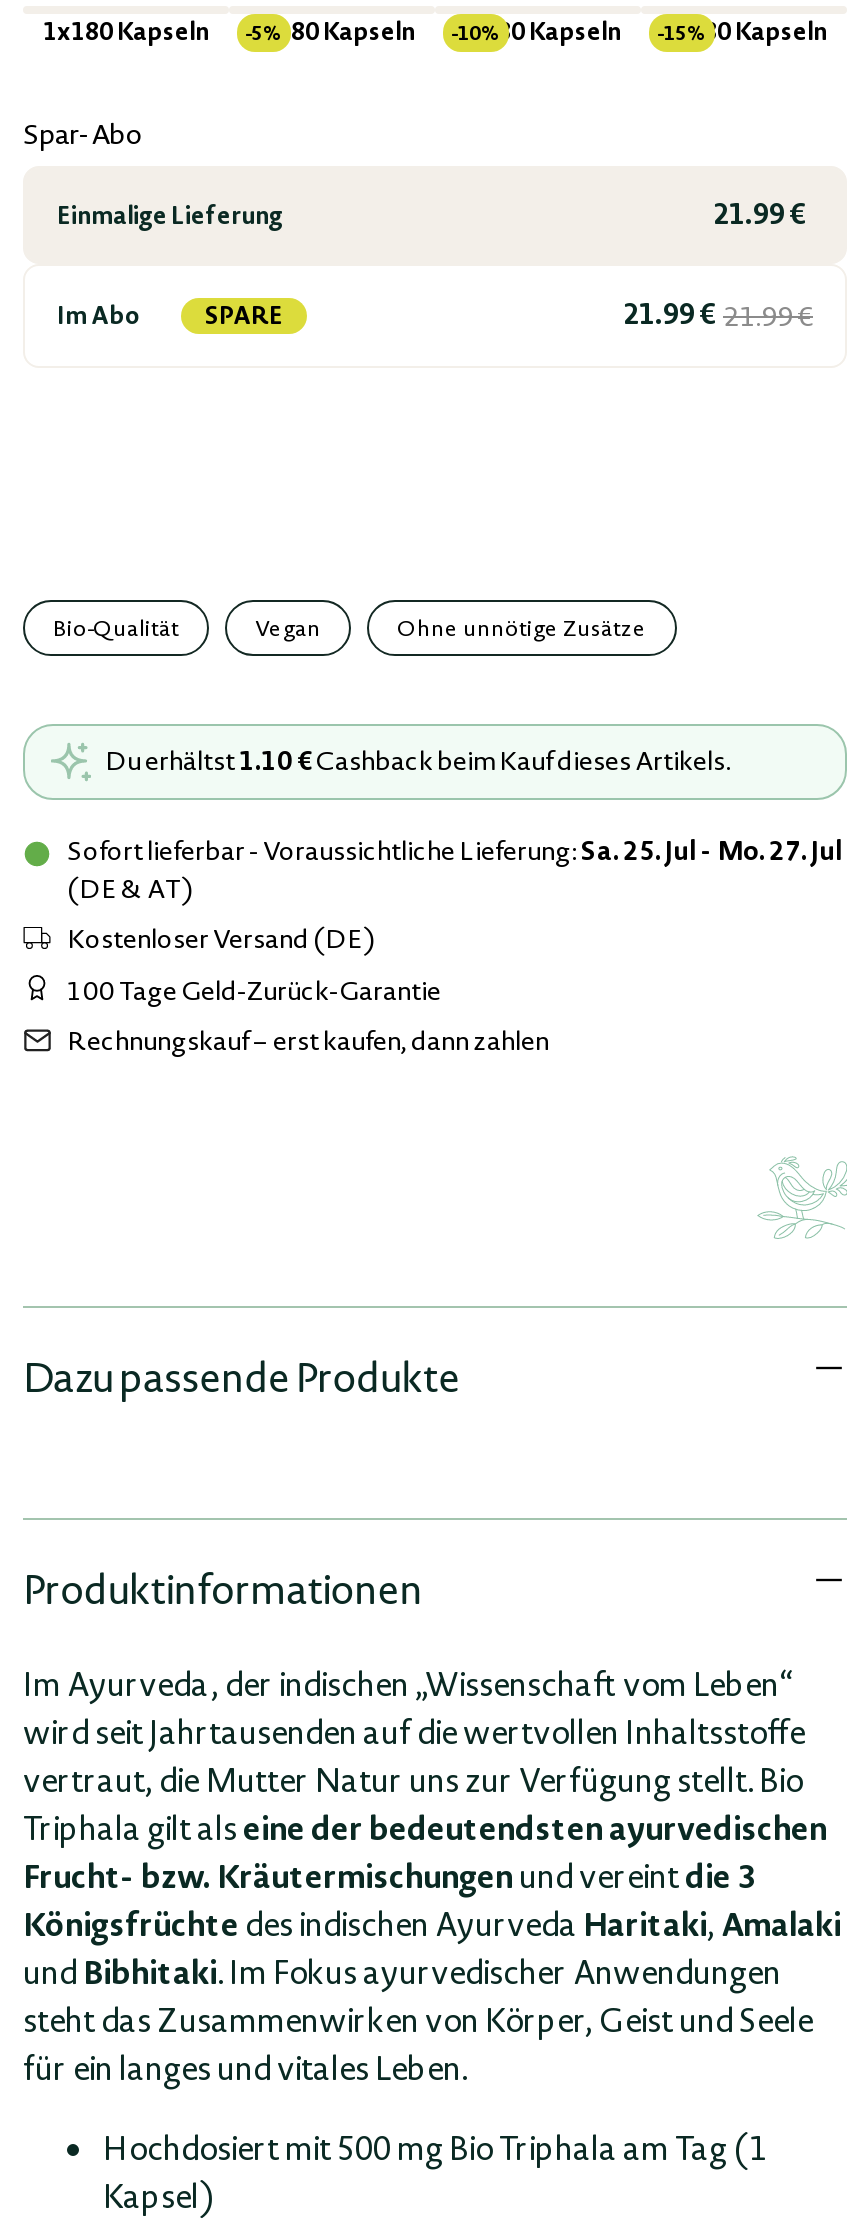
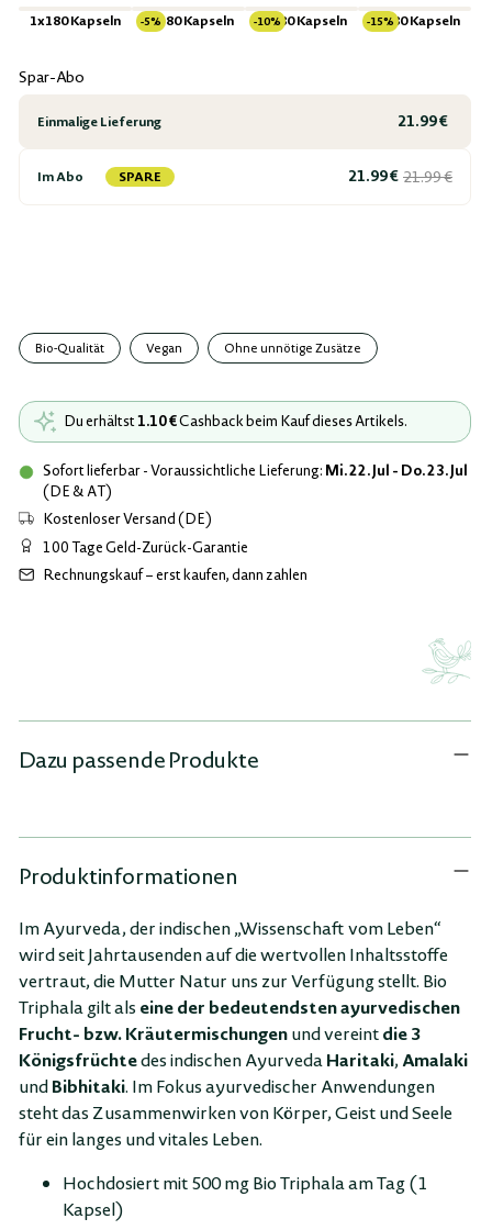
- Sofort lieferbar - Voraussichtliche Lieferung:Sa. 25. Jul - Mo. 27. Jul
+ Sofort lieferbar - Voraussichtliche Lieferung:Mi. 22. Jul - Do. 23. Jul
